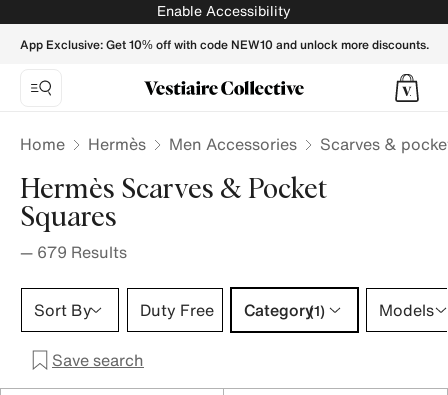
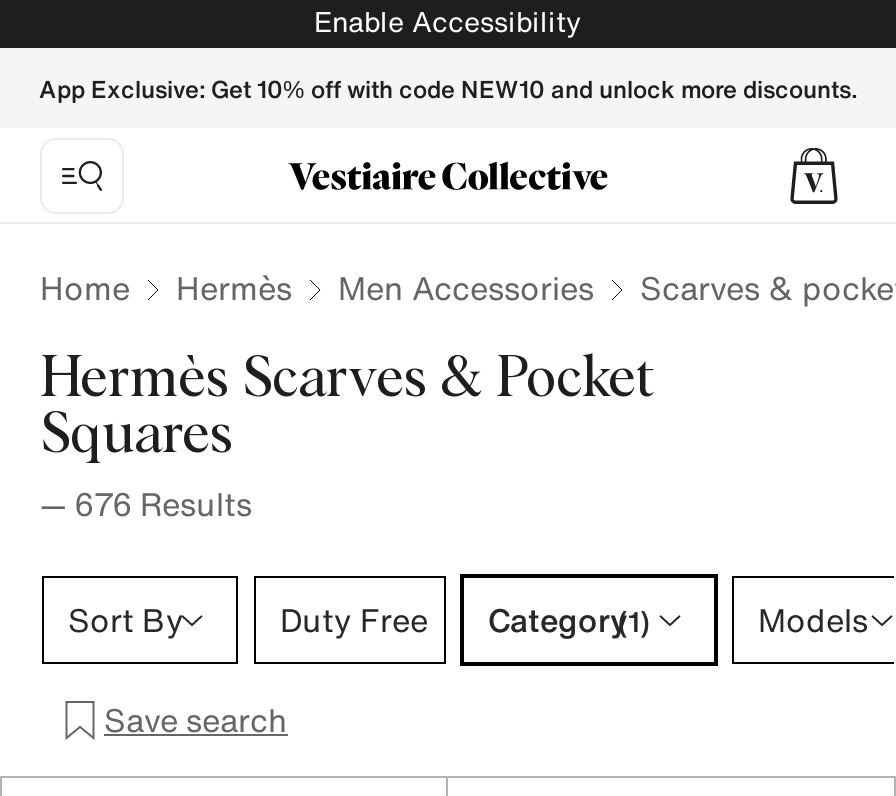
- — 679 Results
+ — 676 Results
